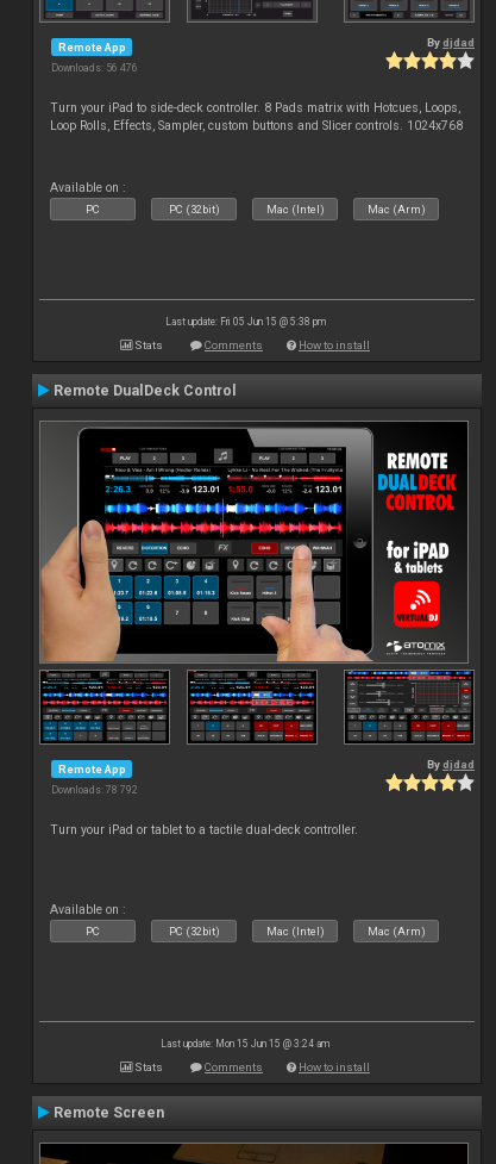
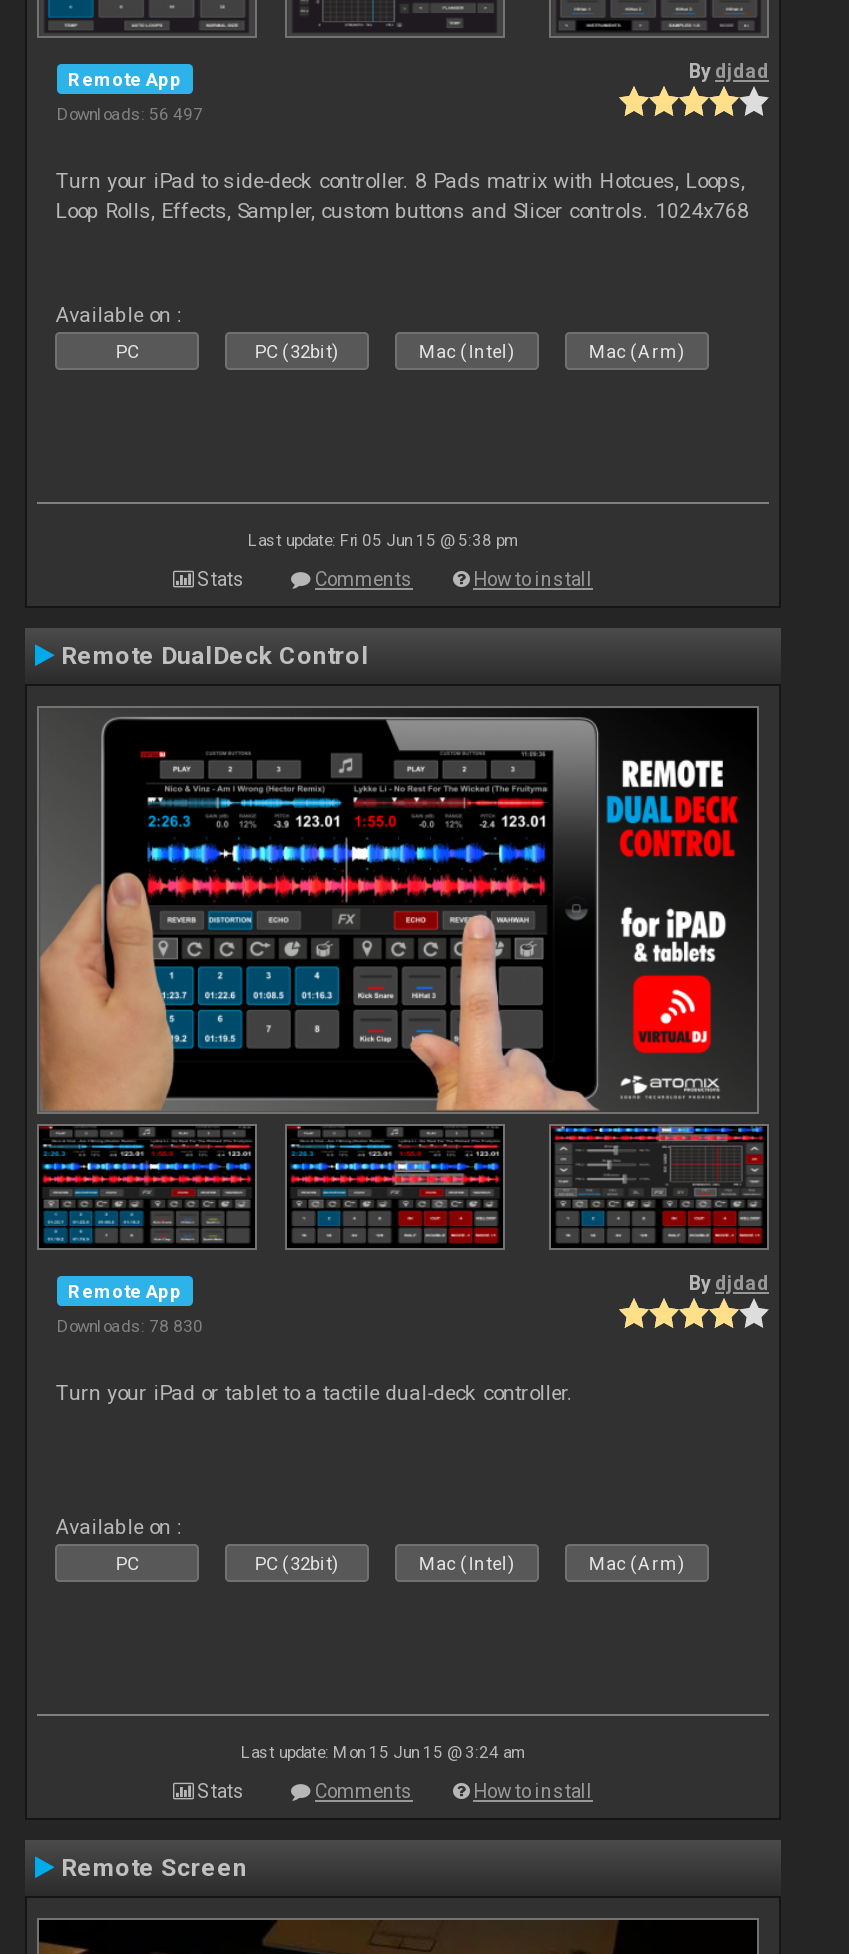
- Downloads: 56 476
+ Downloads: 56 497

- Downloads: 78 792
+ Downloads: 78 830
